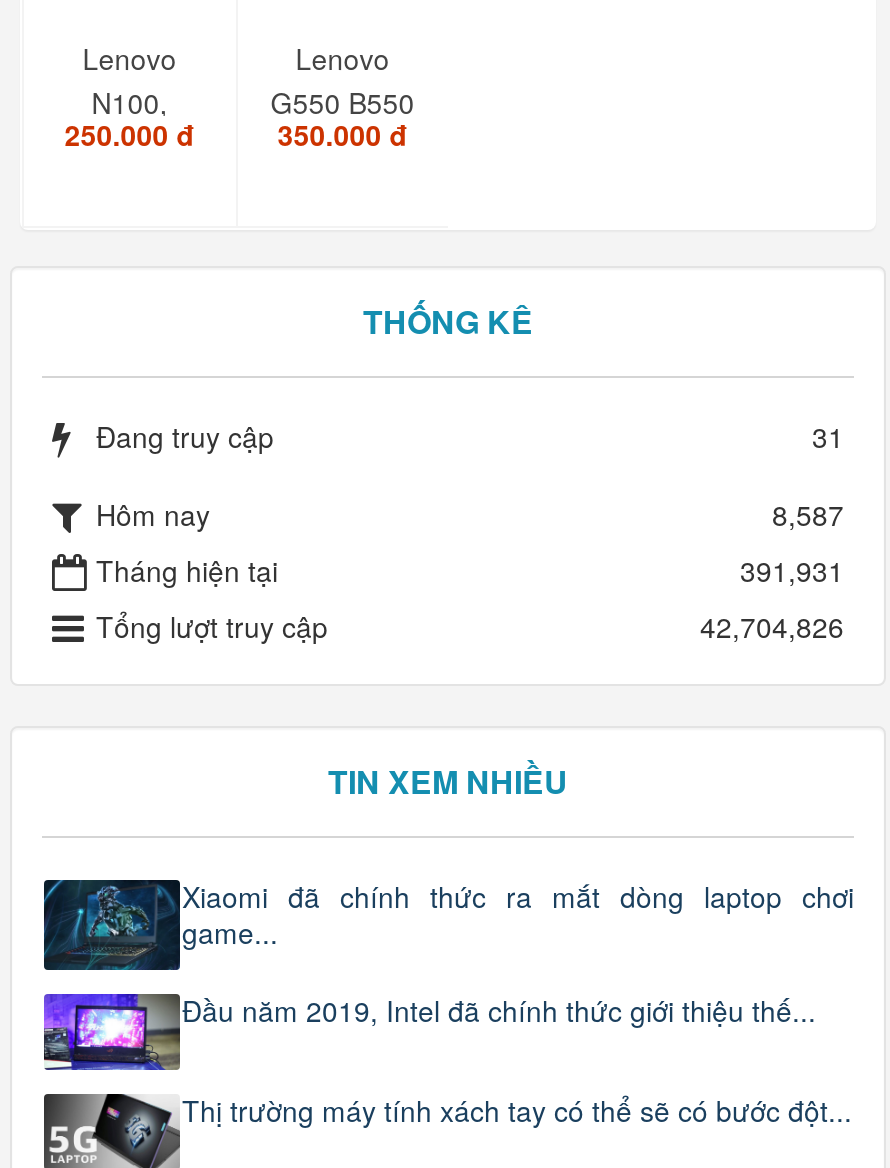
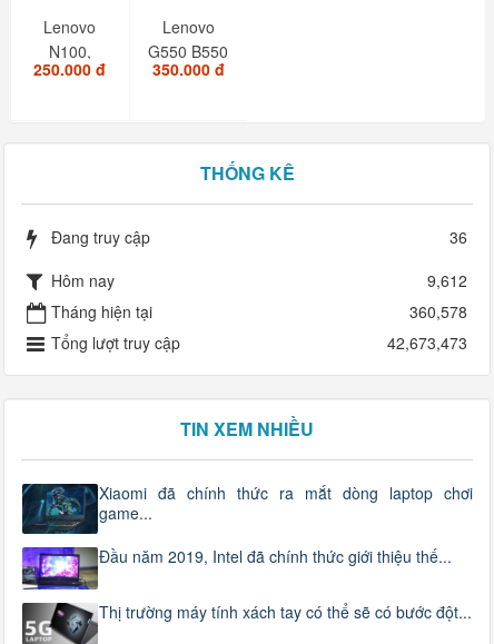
- 31
+ 36

- 8,587
+ 9,612

- 391,931
+ 360,578

- 42,704,826
+ 42,673,473
